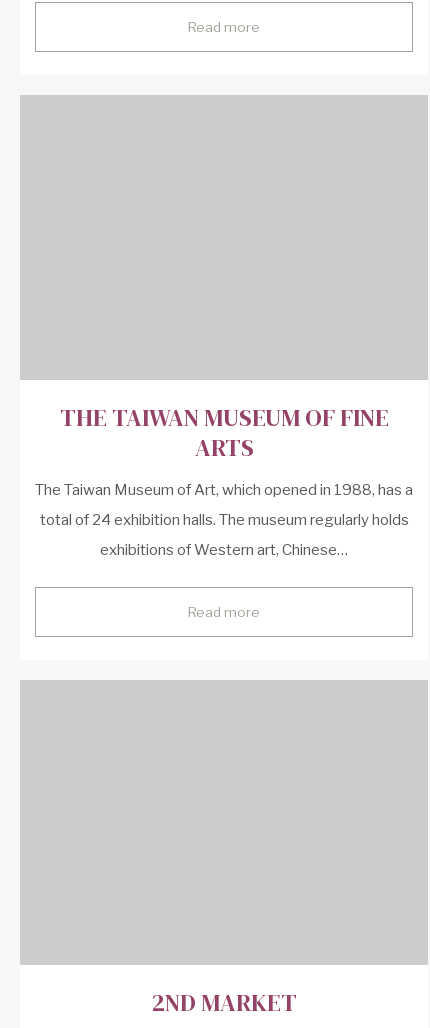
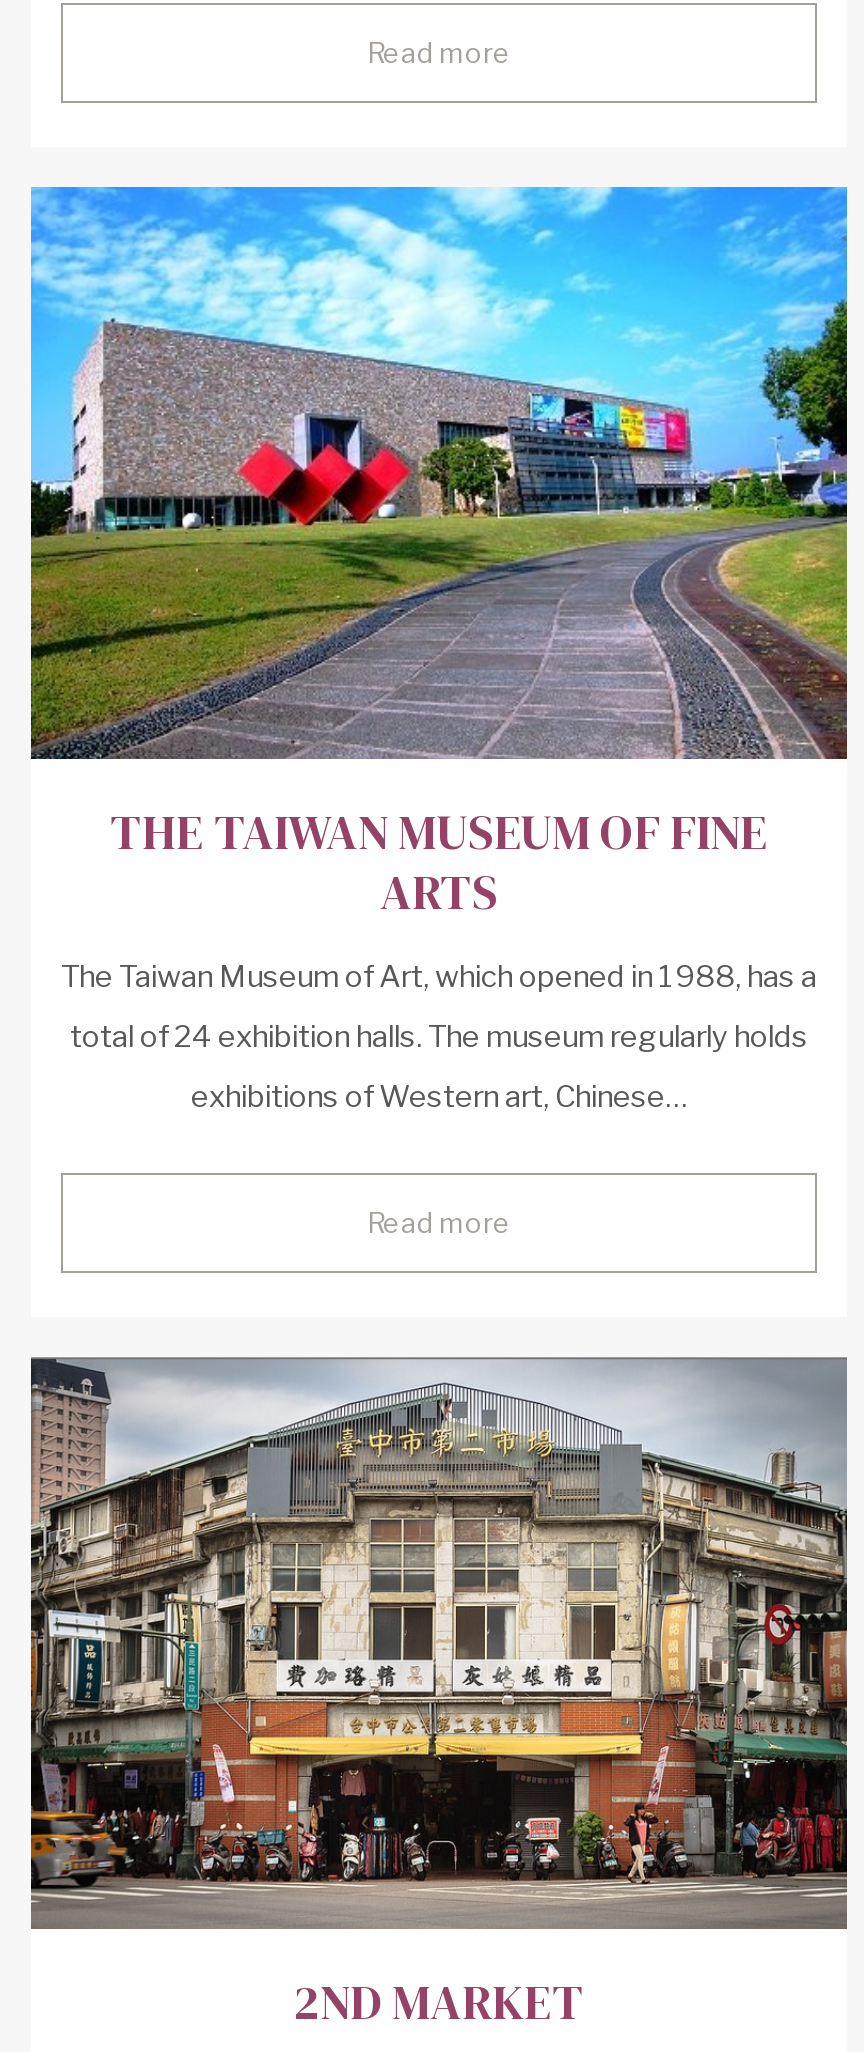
+ [image]

+ [image]
